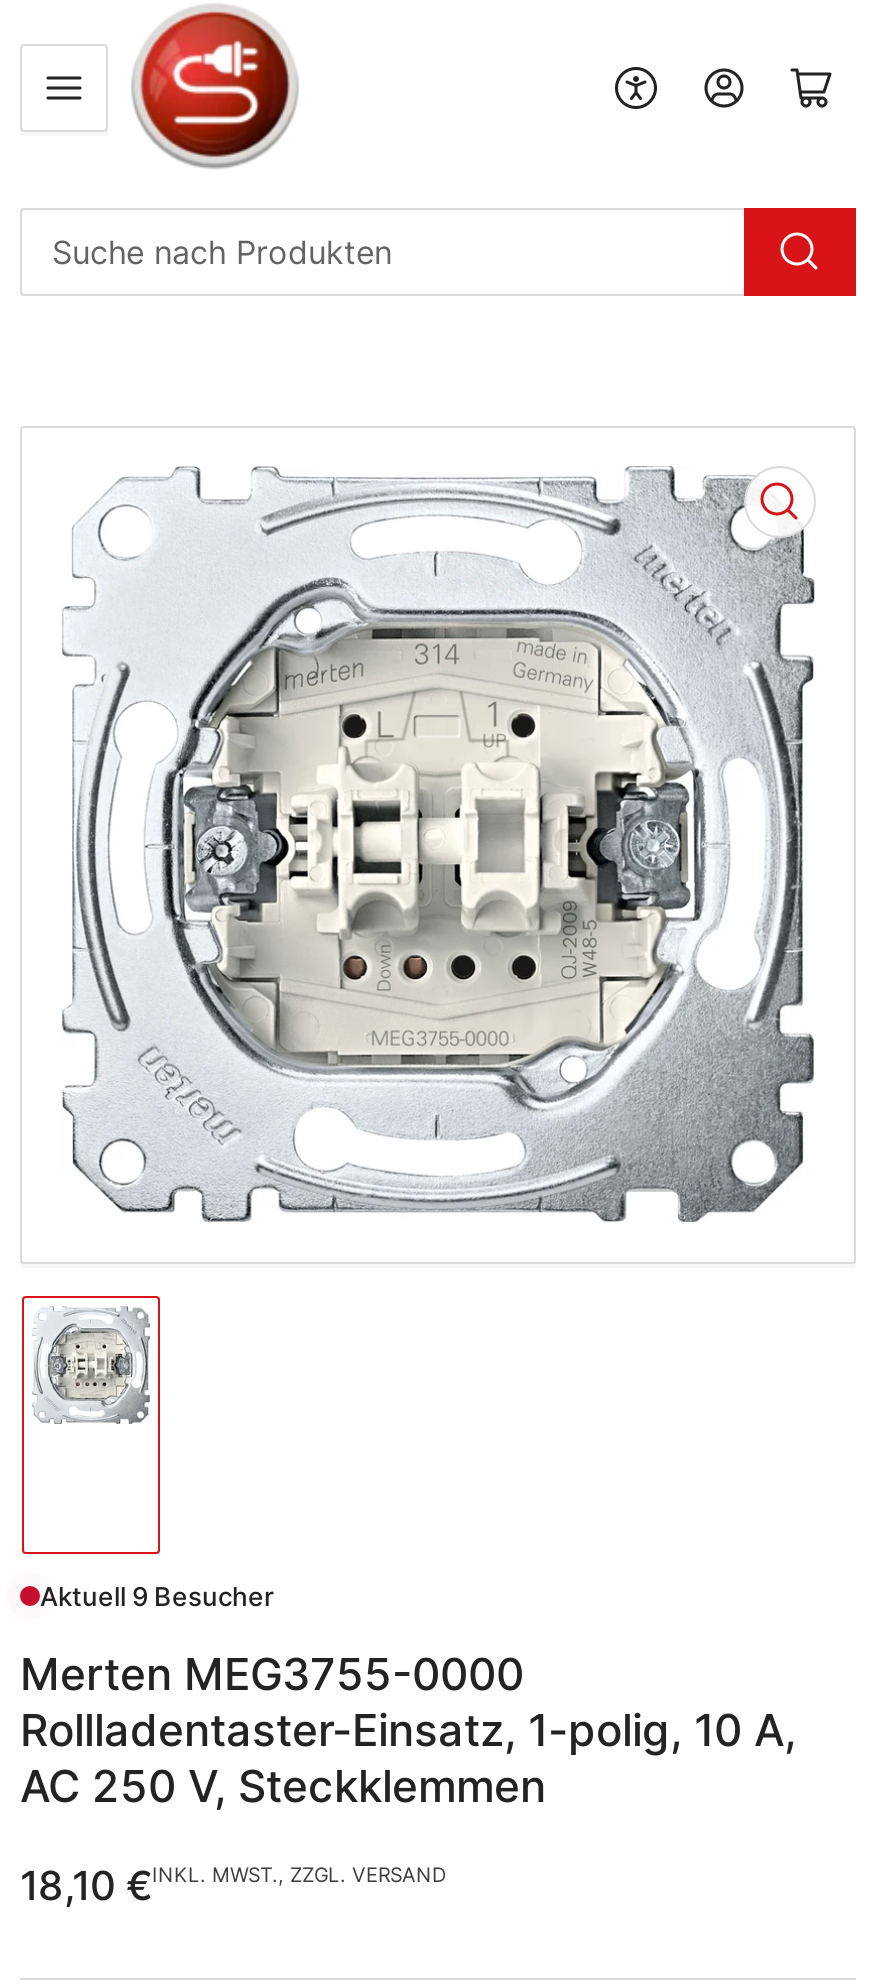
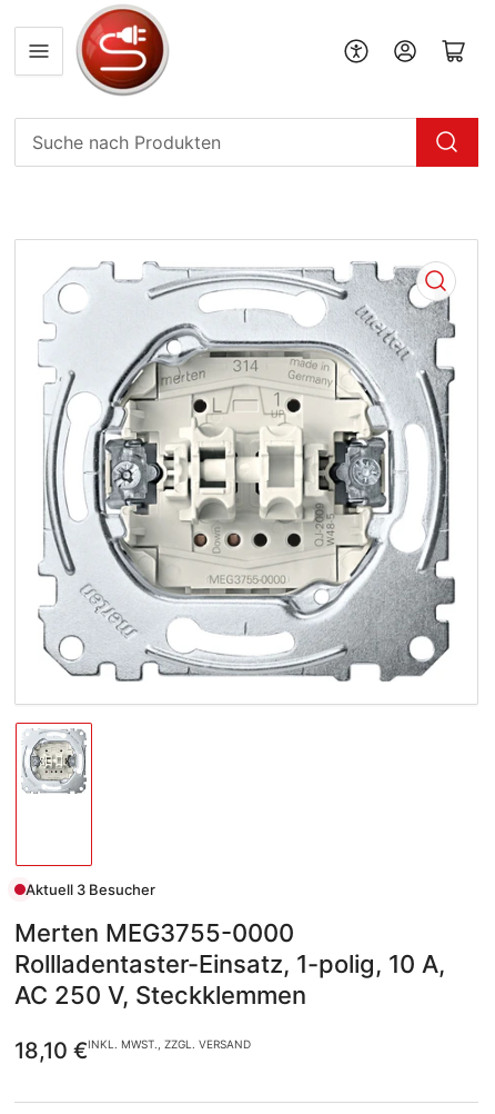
- Aktuell 9 Besucher
+ Aktuell 3 Besucher
